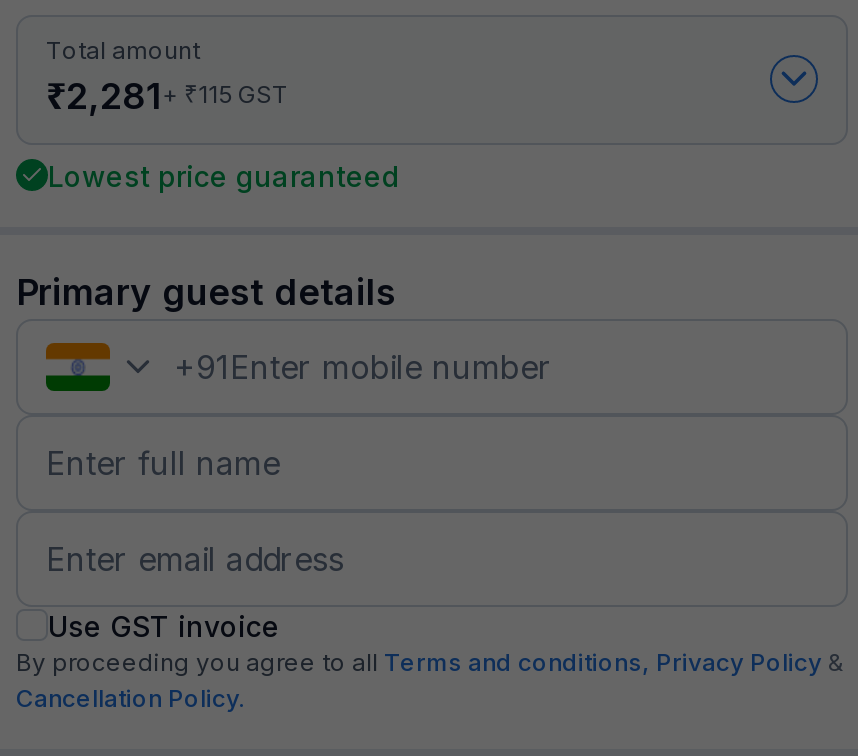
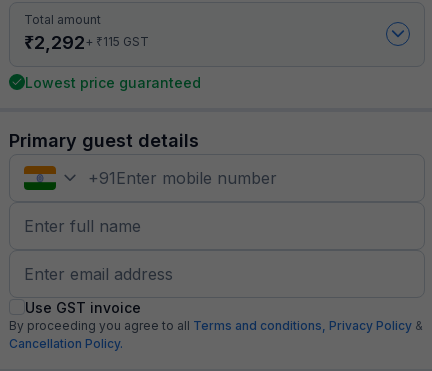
- ₹2,281+ ₹115GST
+ ₹2,292+ ₹115GST
